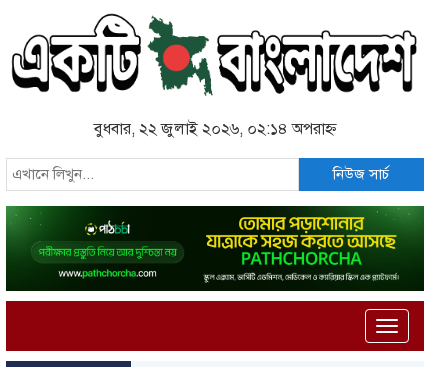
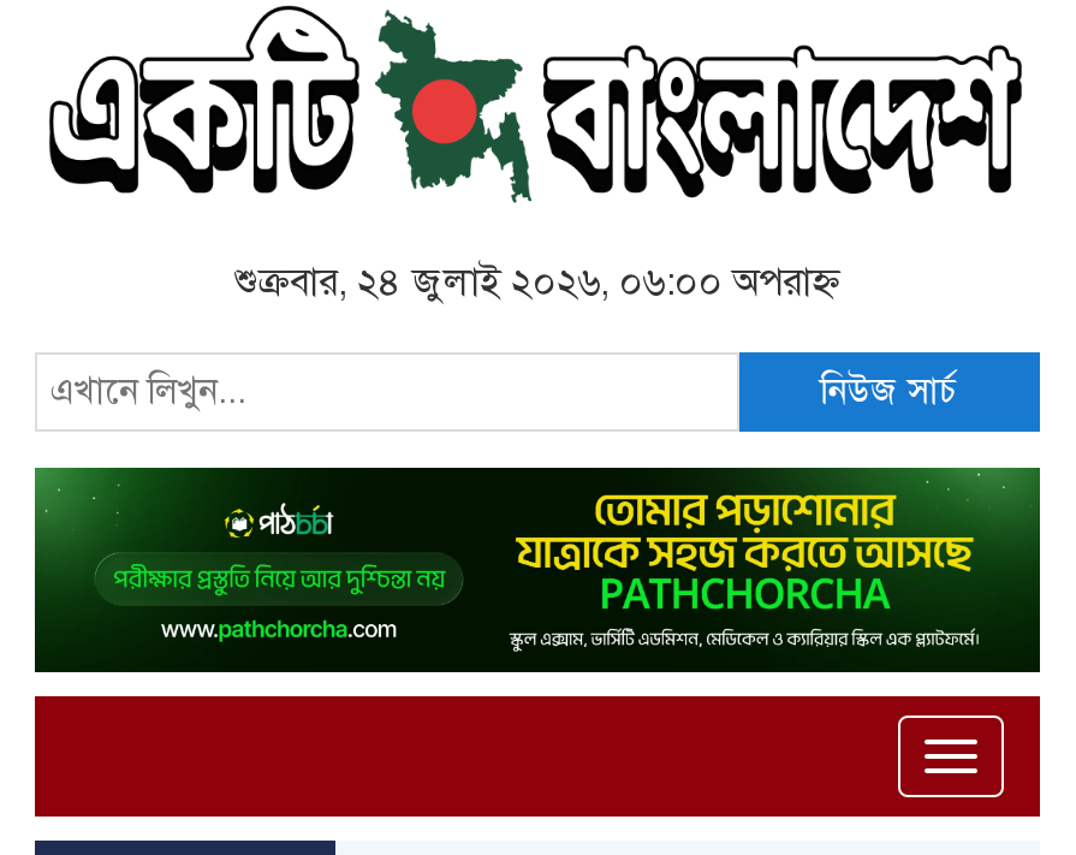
- বুধবার, ২২ জুলাই ২০২৬, ০২:১৪ অপরাহ্ন
+ শুক্রবার, ২৪ জুলাই ২০২৬, ০৬:০০ অপরাহ্ন
